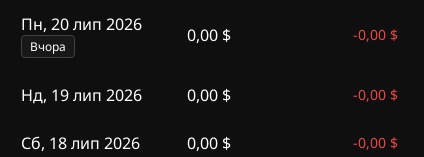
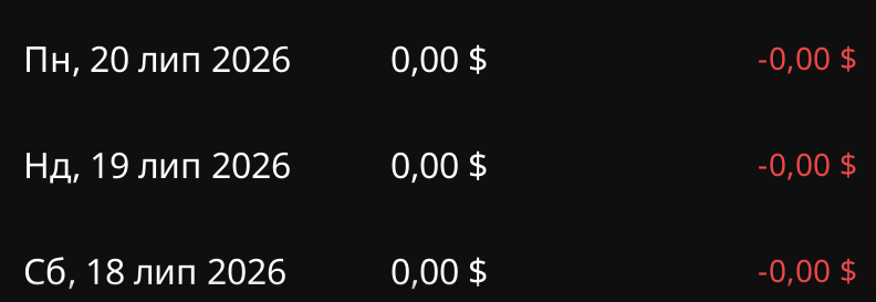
- Вчора
